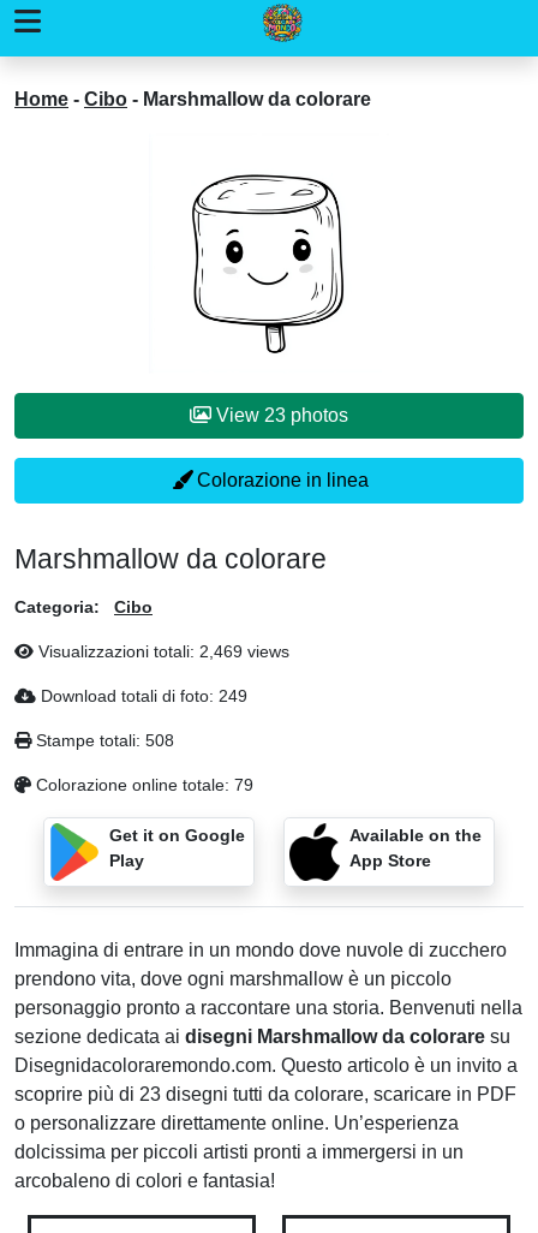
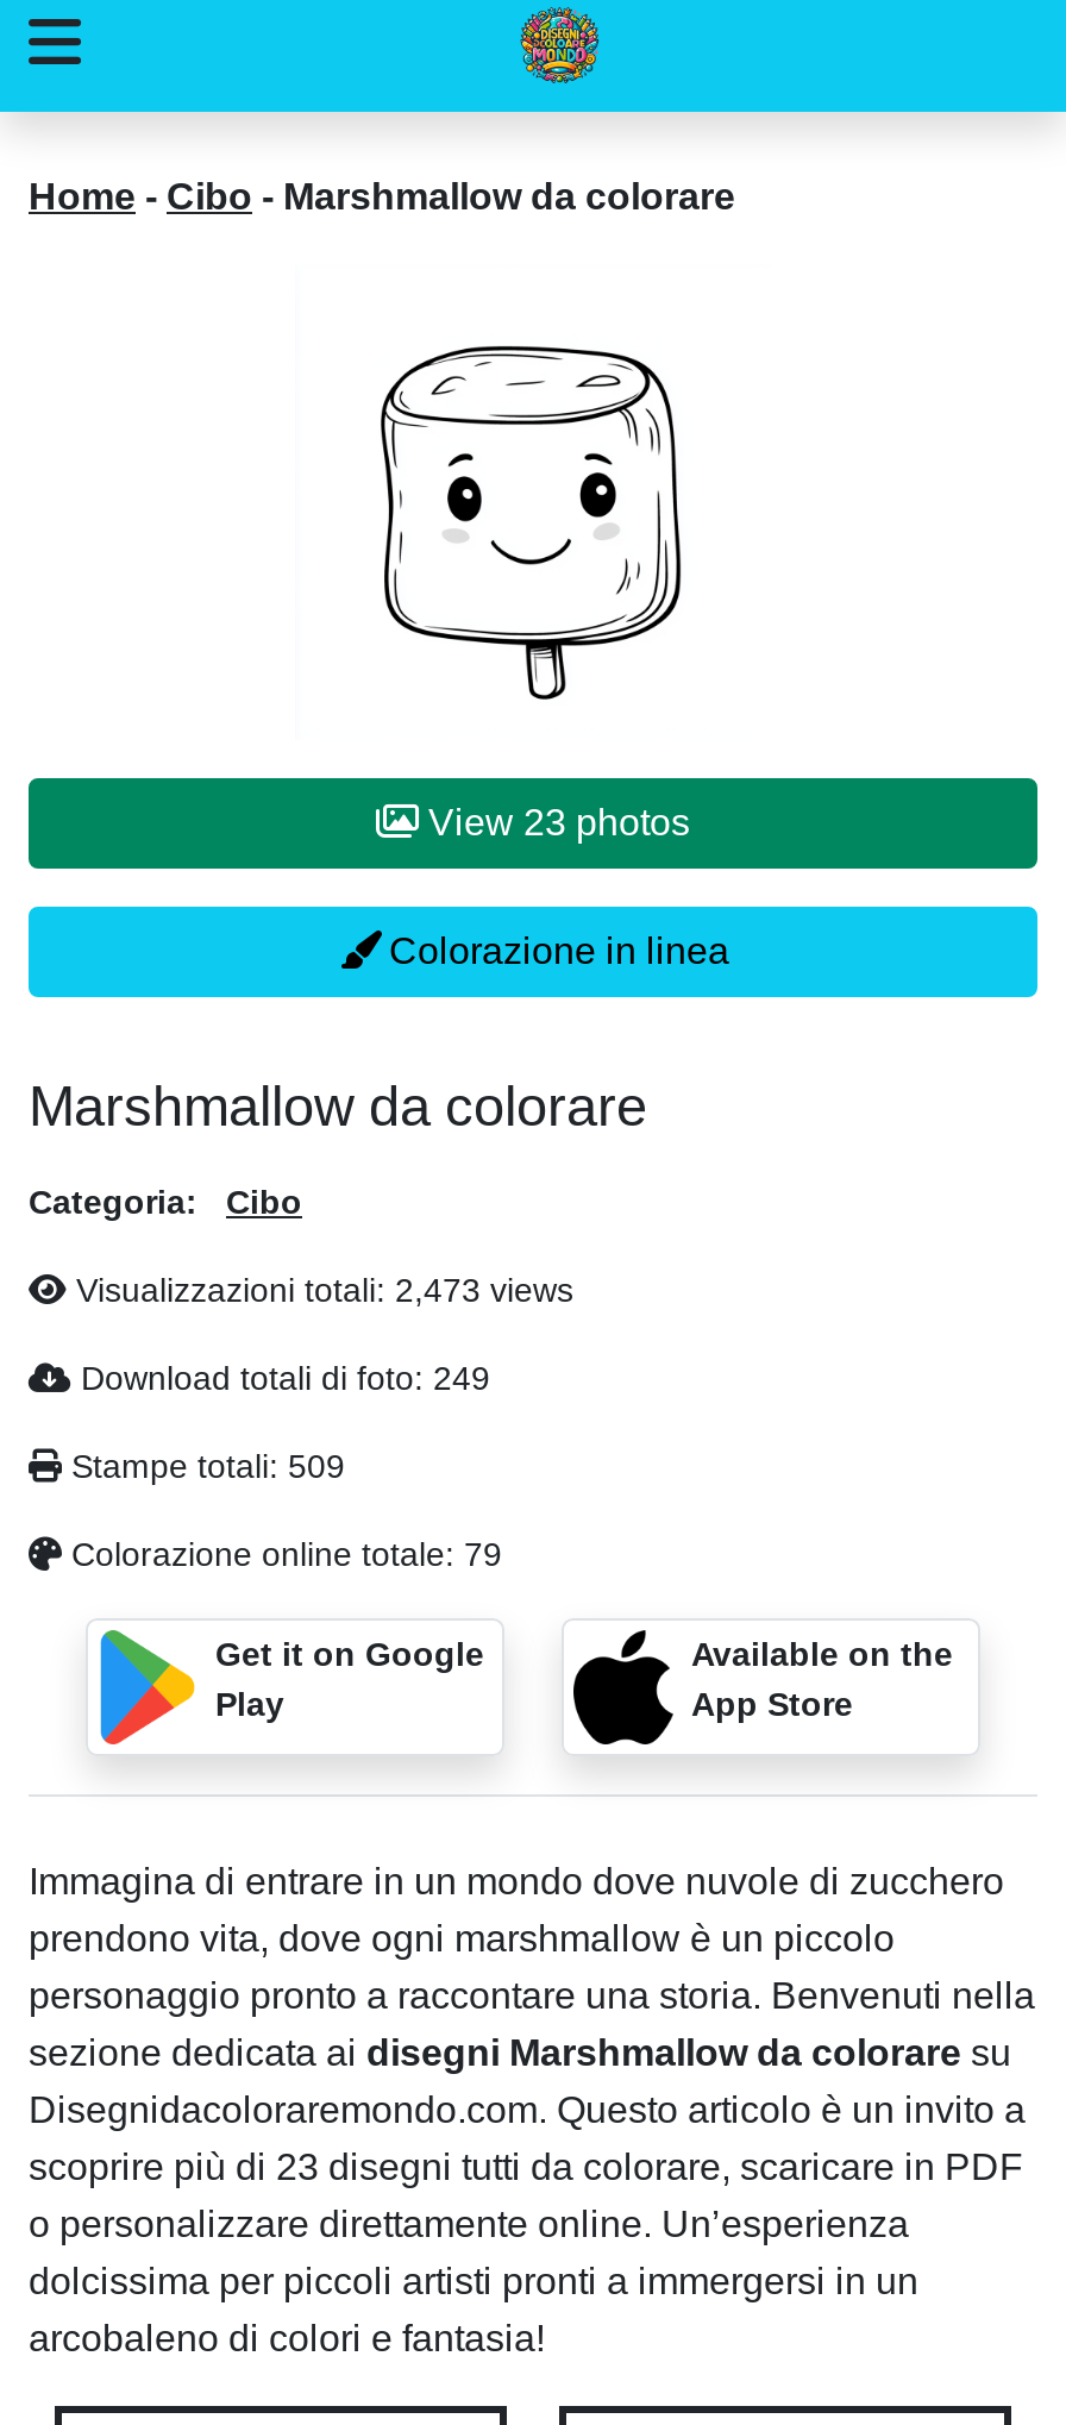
- Visualizzazioni totali: 2,469 views
+ Visualizzazioni totali: 2,473 views

- Stampe totali: 508
+ Stampe totali: 509
